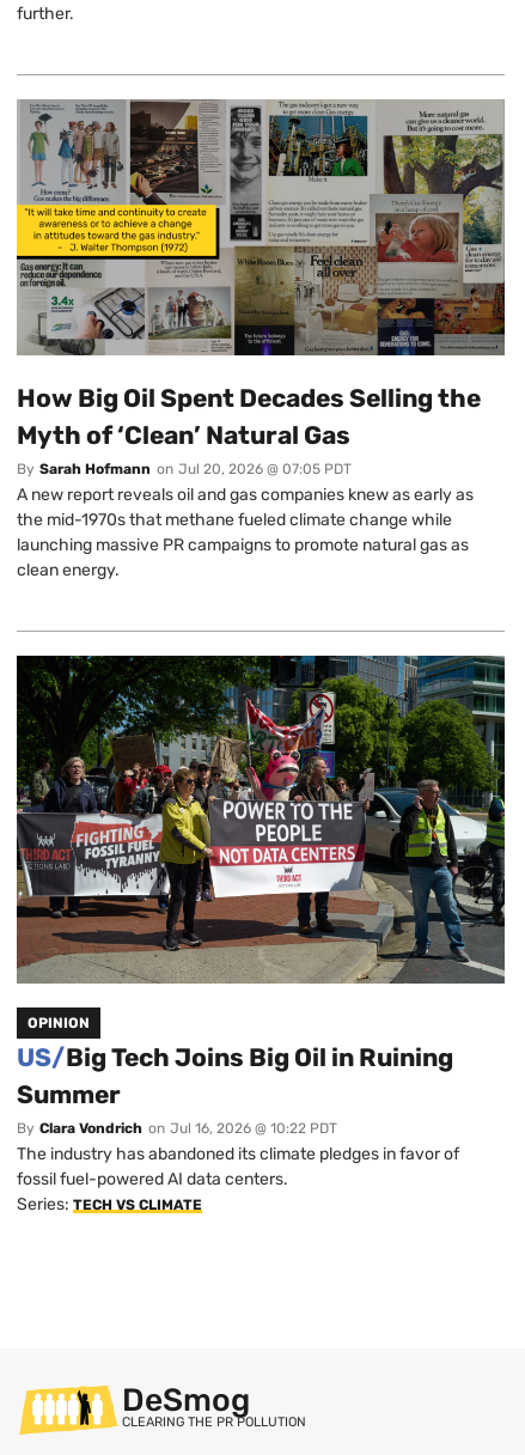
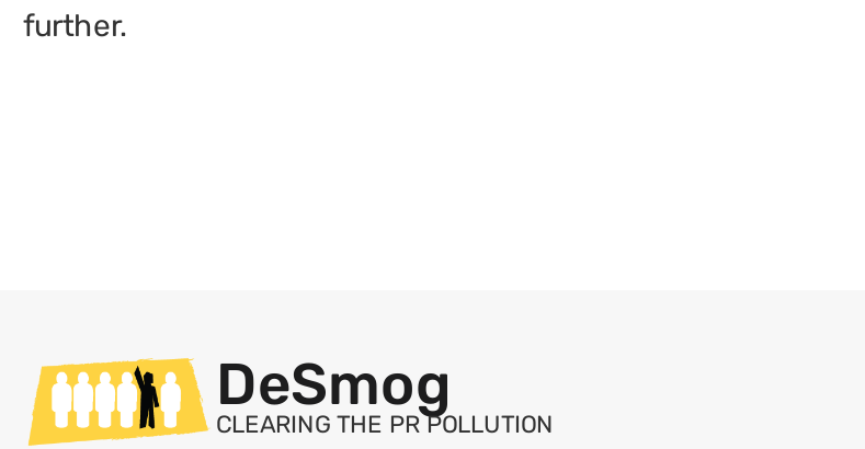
- [image]
- How Big Oil Spent Decades Selling the
- Myth of ‘Clean’ Natural Gas
- By Sarah Hofmann on Jul 20, 2026 @ 07:05 PDT
- A new report reveals oil and gas companies knew as early as
- the mid-1970s that methane fueled climate change while
- launching massive PR campaigns to promote natural gas as
- clean energy.

- [image]
- OPINION
- US/Big Tech Joins Big Oil in Ruining
- Summer
- By Clara Vondrich on Jul 16, 2026 @ 10:22 PDT
- The industry has abandoned its climate pledges in favor of
- fossil fuel-powered AI data centers.
- Series: TECH VS CLIMATE
